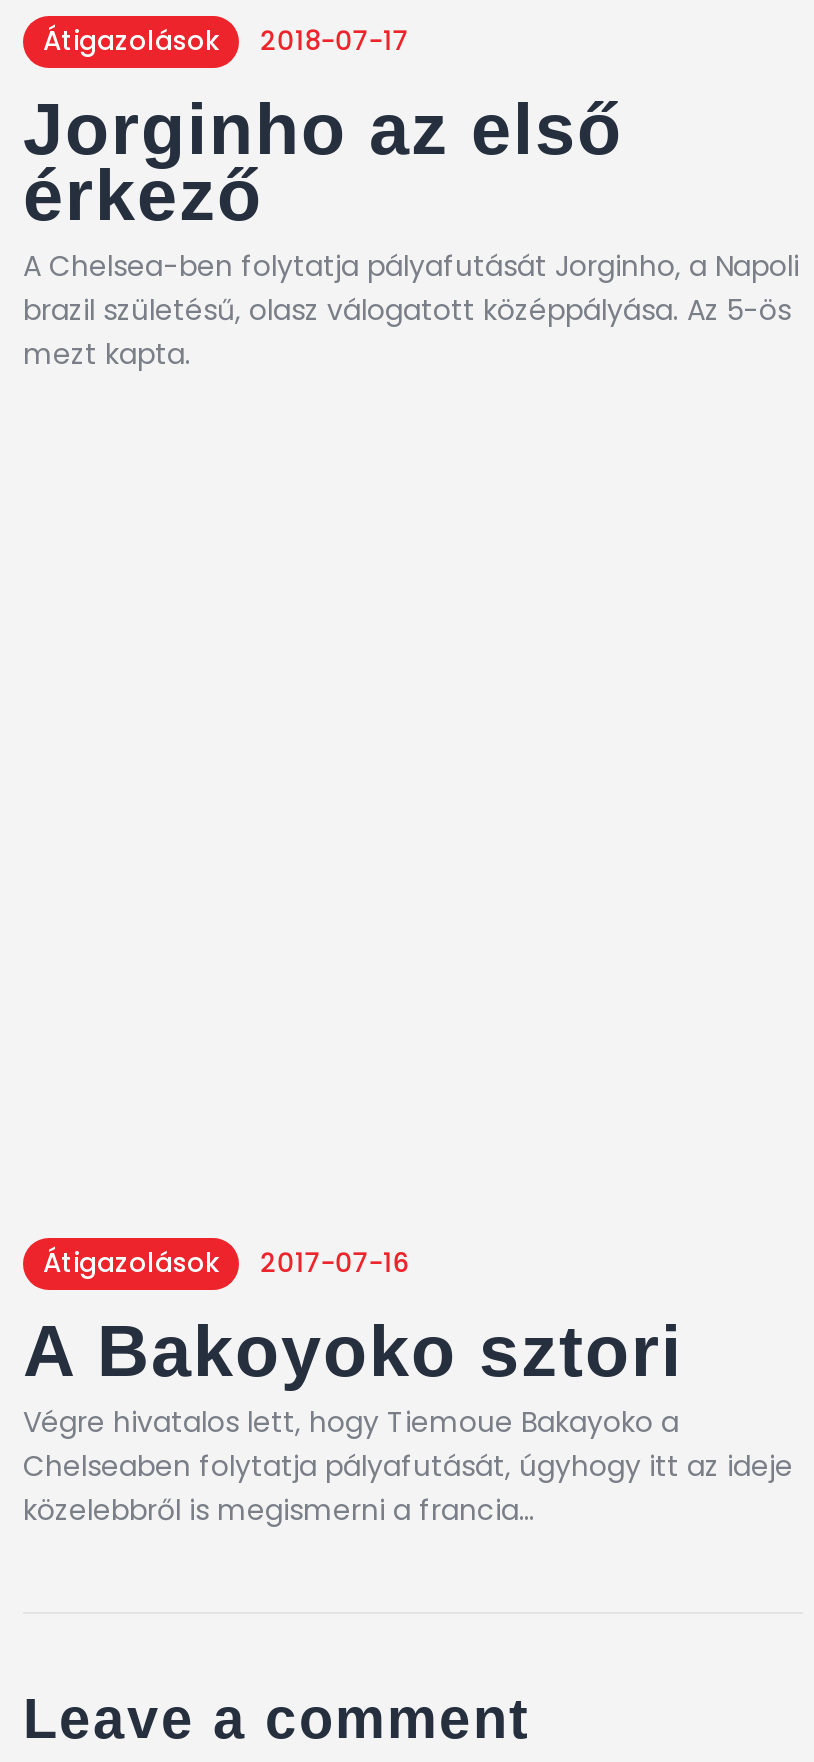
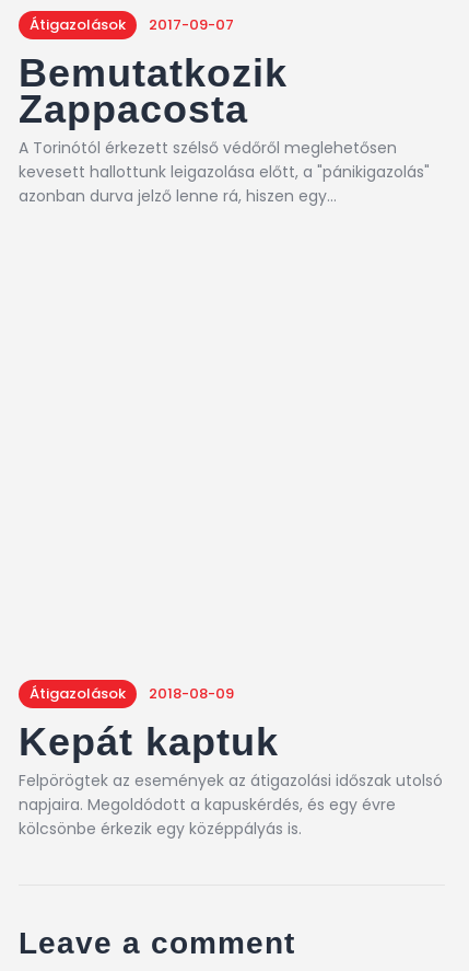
- 2018-07-17
- Jorginho az első
- érkező
- A Chelsea-ben folytatja pályafutását Jorginho, a Napoli
- brazil születésű, olasz válogatott középpályása. Az 5-ös
- mezt kapta.
+ 2017-09-07
+ Bemutatkozik
+ Zappacosta
+ A Torinótól érkezett szélső védőről meglehetősen
+ kevesett hallottunk leigazolása előtt, a "pánikigazolás"
+ azonban durva jelző lenne rá, hiszen egy…

- 2017-07-16
- A Bakoyoko sztori
- Végre hivatalos lett, hogy Tiemoue Bakayoko a
- Chelseaben folytatja pályafutását, úgyhogy itt az ideje
- közelebbről is megismerni a francia…
+ 2018-08-09
+ Kepát kaptuk
+ Felpörögtek az események az átigazolási időszak utolsó
+ napjaira. Megoldódott a kapuskérdés, és egy évre
+ kölcsönbe érkezik egy középpályás is.
